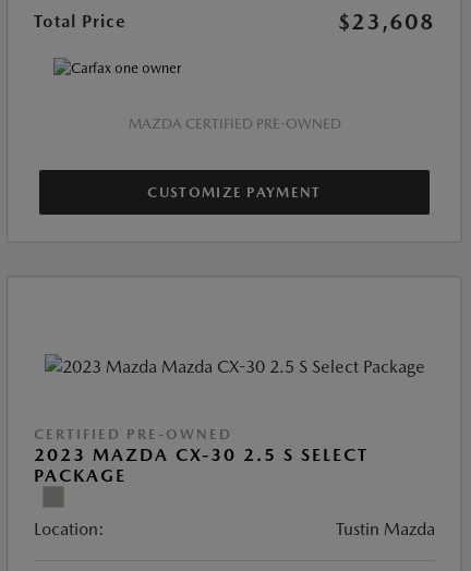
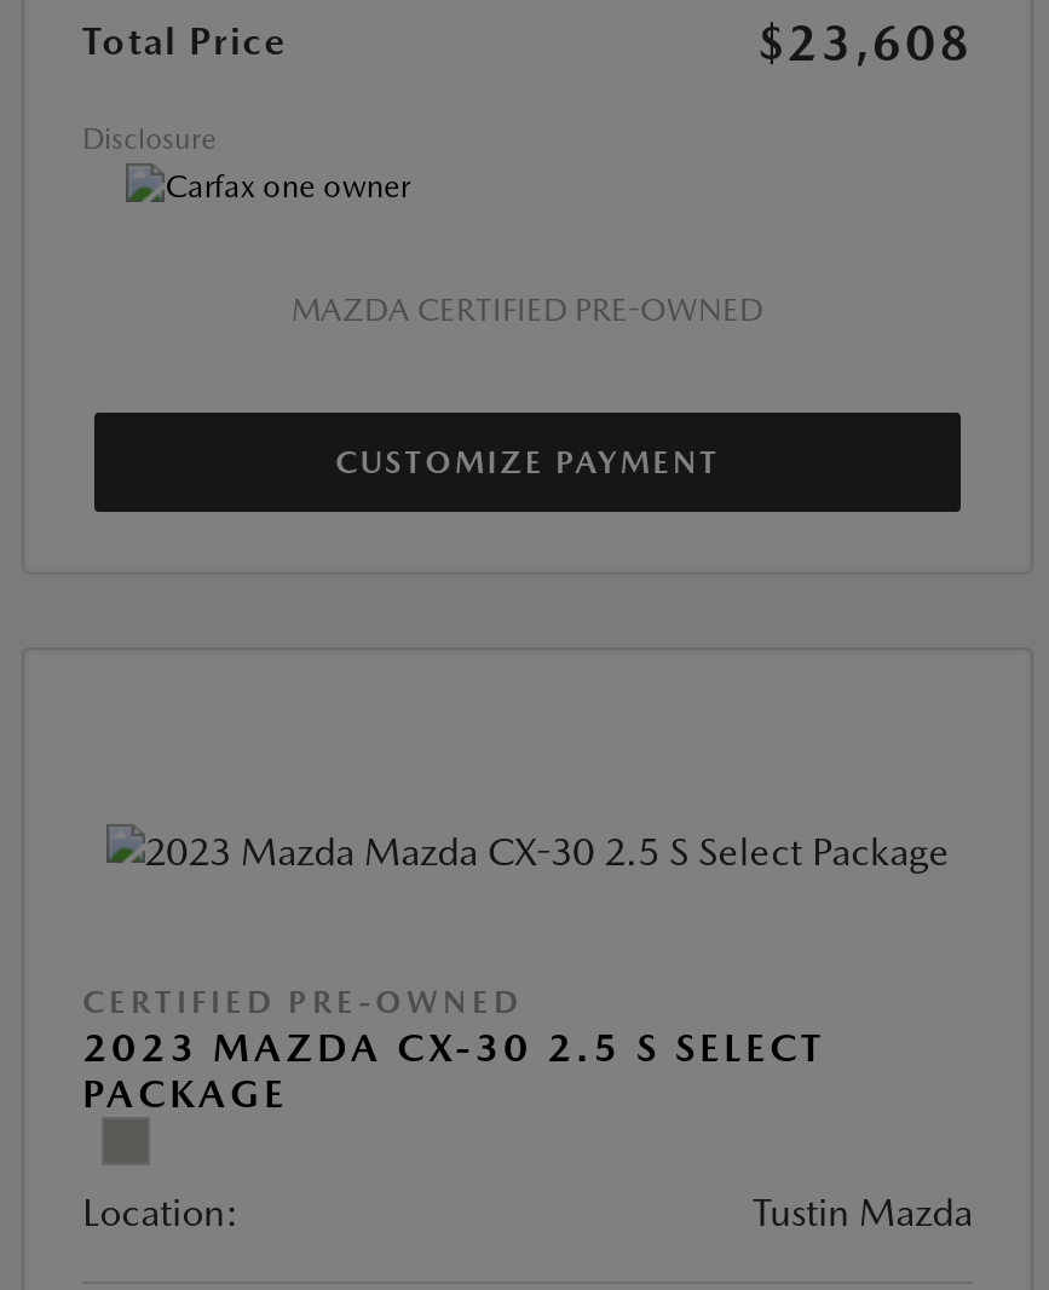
+ Disclosure
